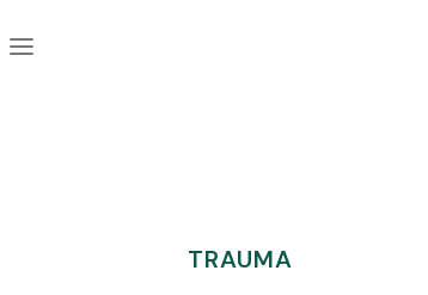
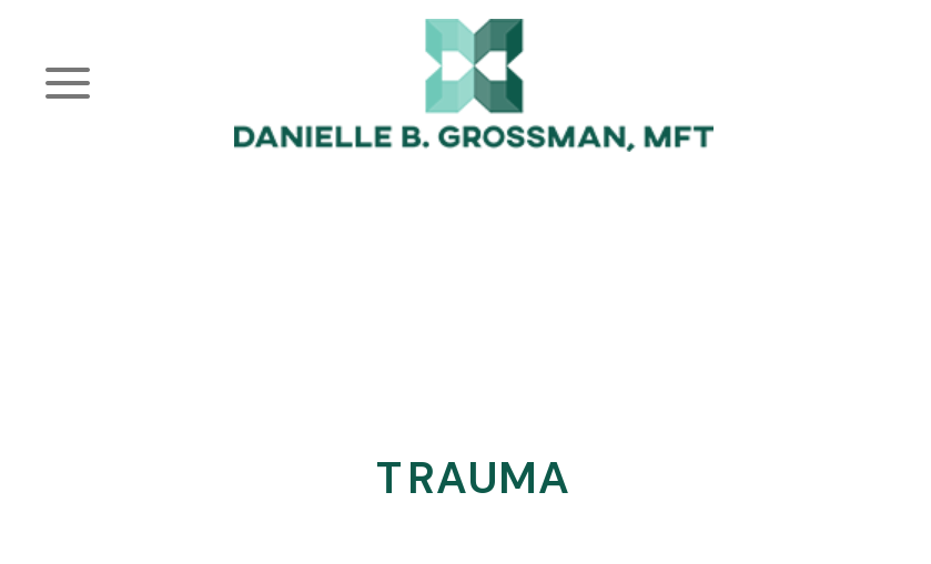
+ [image]
